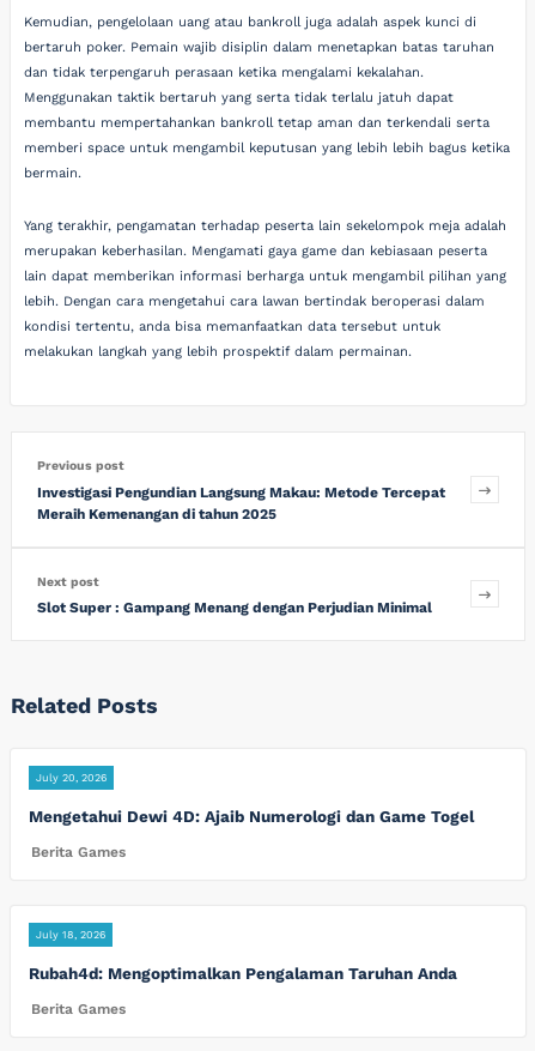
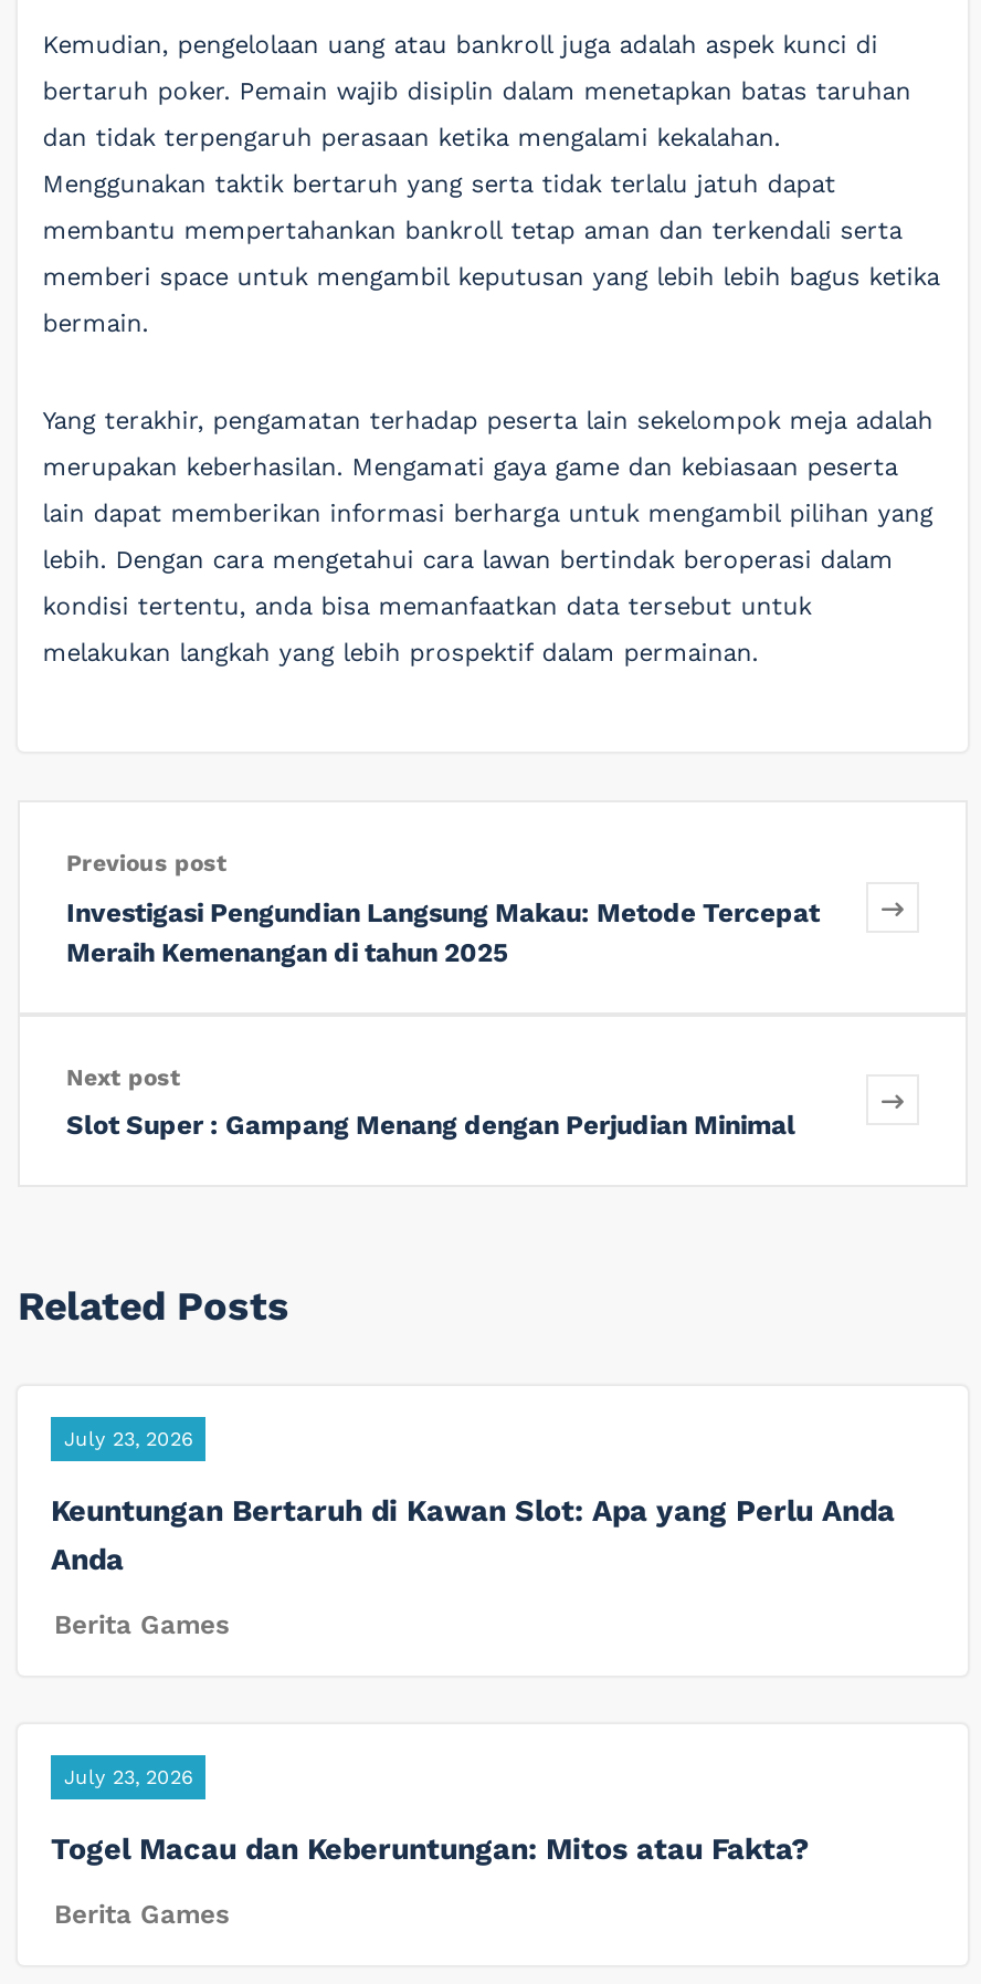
- July 20, 2026
+ July 23, 2026

- Mengetahui Dewi 4D: Ajaib Numerologi dan Game Togel
+ Keuntungan Bertaruh di Kawan Slot: Apa yang Perlu Anda
+ Anda

- July 18, 2026
+ July 23, 2026

- Rubah4d: Mengoptimalkan Pengalaman Taruhan Anda
+ Togel Macau dan Keberuntungan: Mitos atau Fakta?
